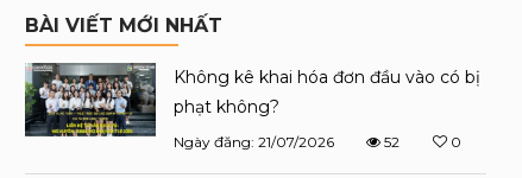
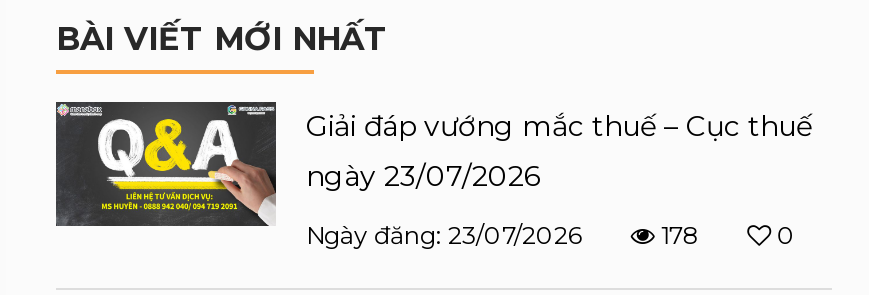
- [image]
- Không kê khai hóa đơn đầu vào có bị
- phạt không?
+ [image]
+ Giải đáp vướng mắc thuế – Cục thuế
+ ngày 23/07/2026

- Ngày đăng: 21/07/2026
- 52
+ Ngày đăng: 23/07/2026
+ 178
